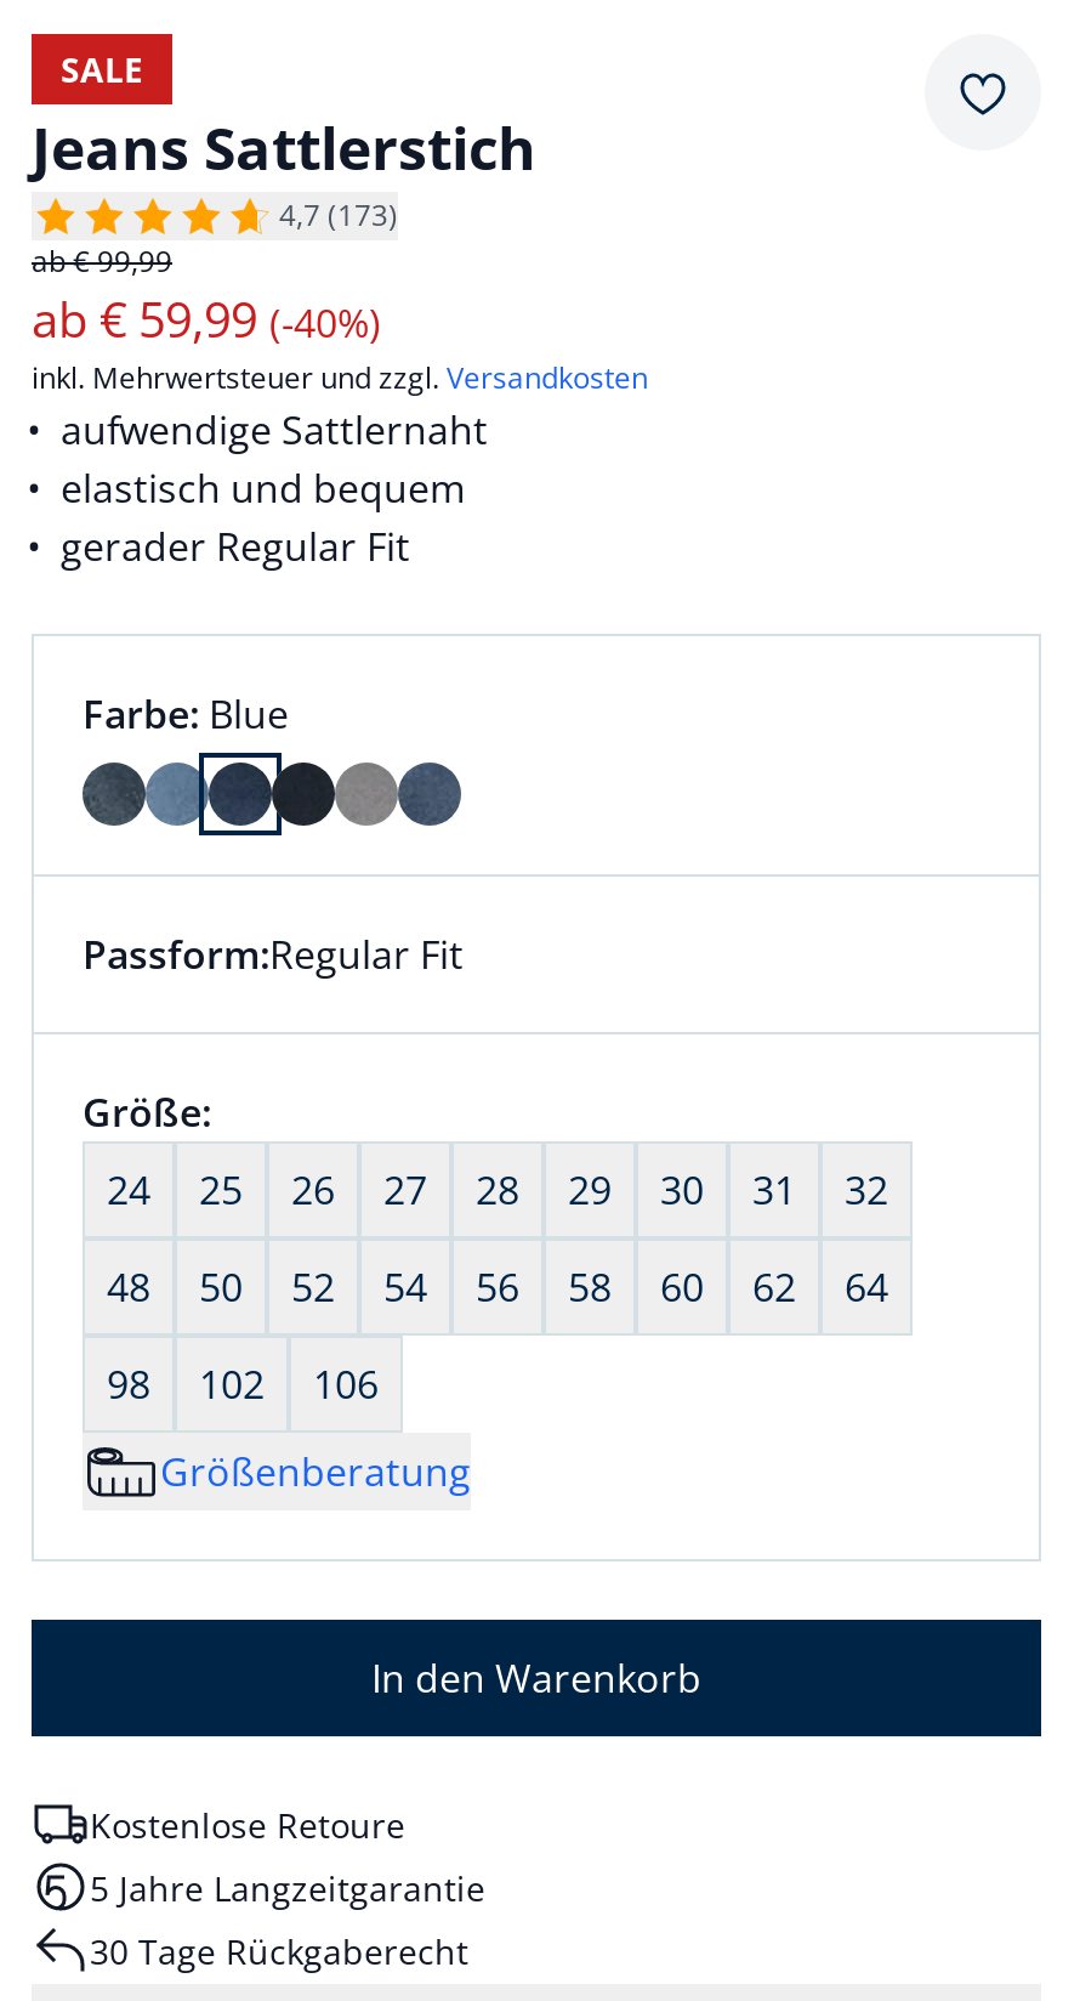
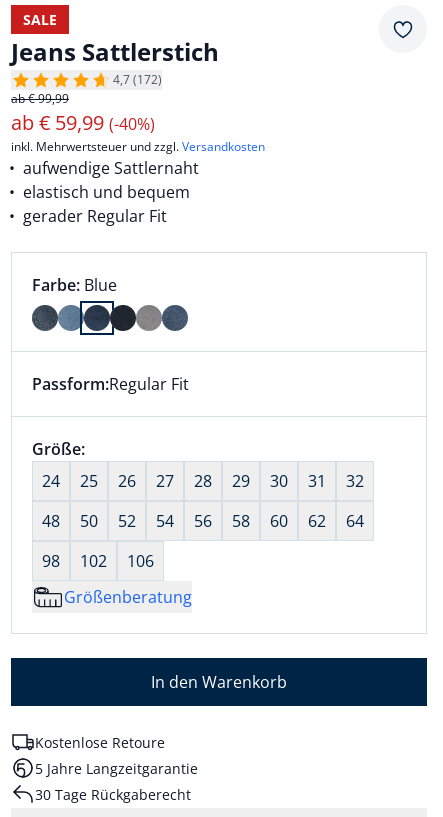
- 4,7 (173)
+ 4,7 (172)
